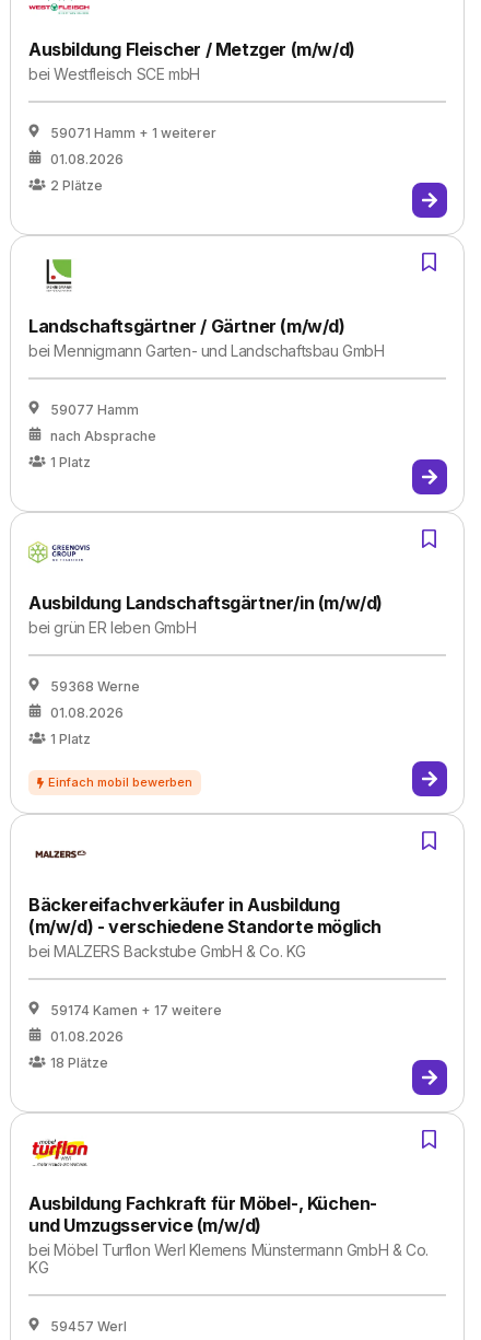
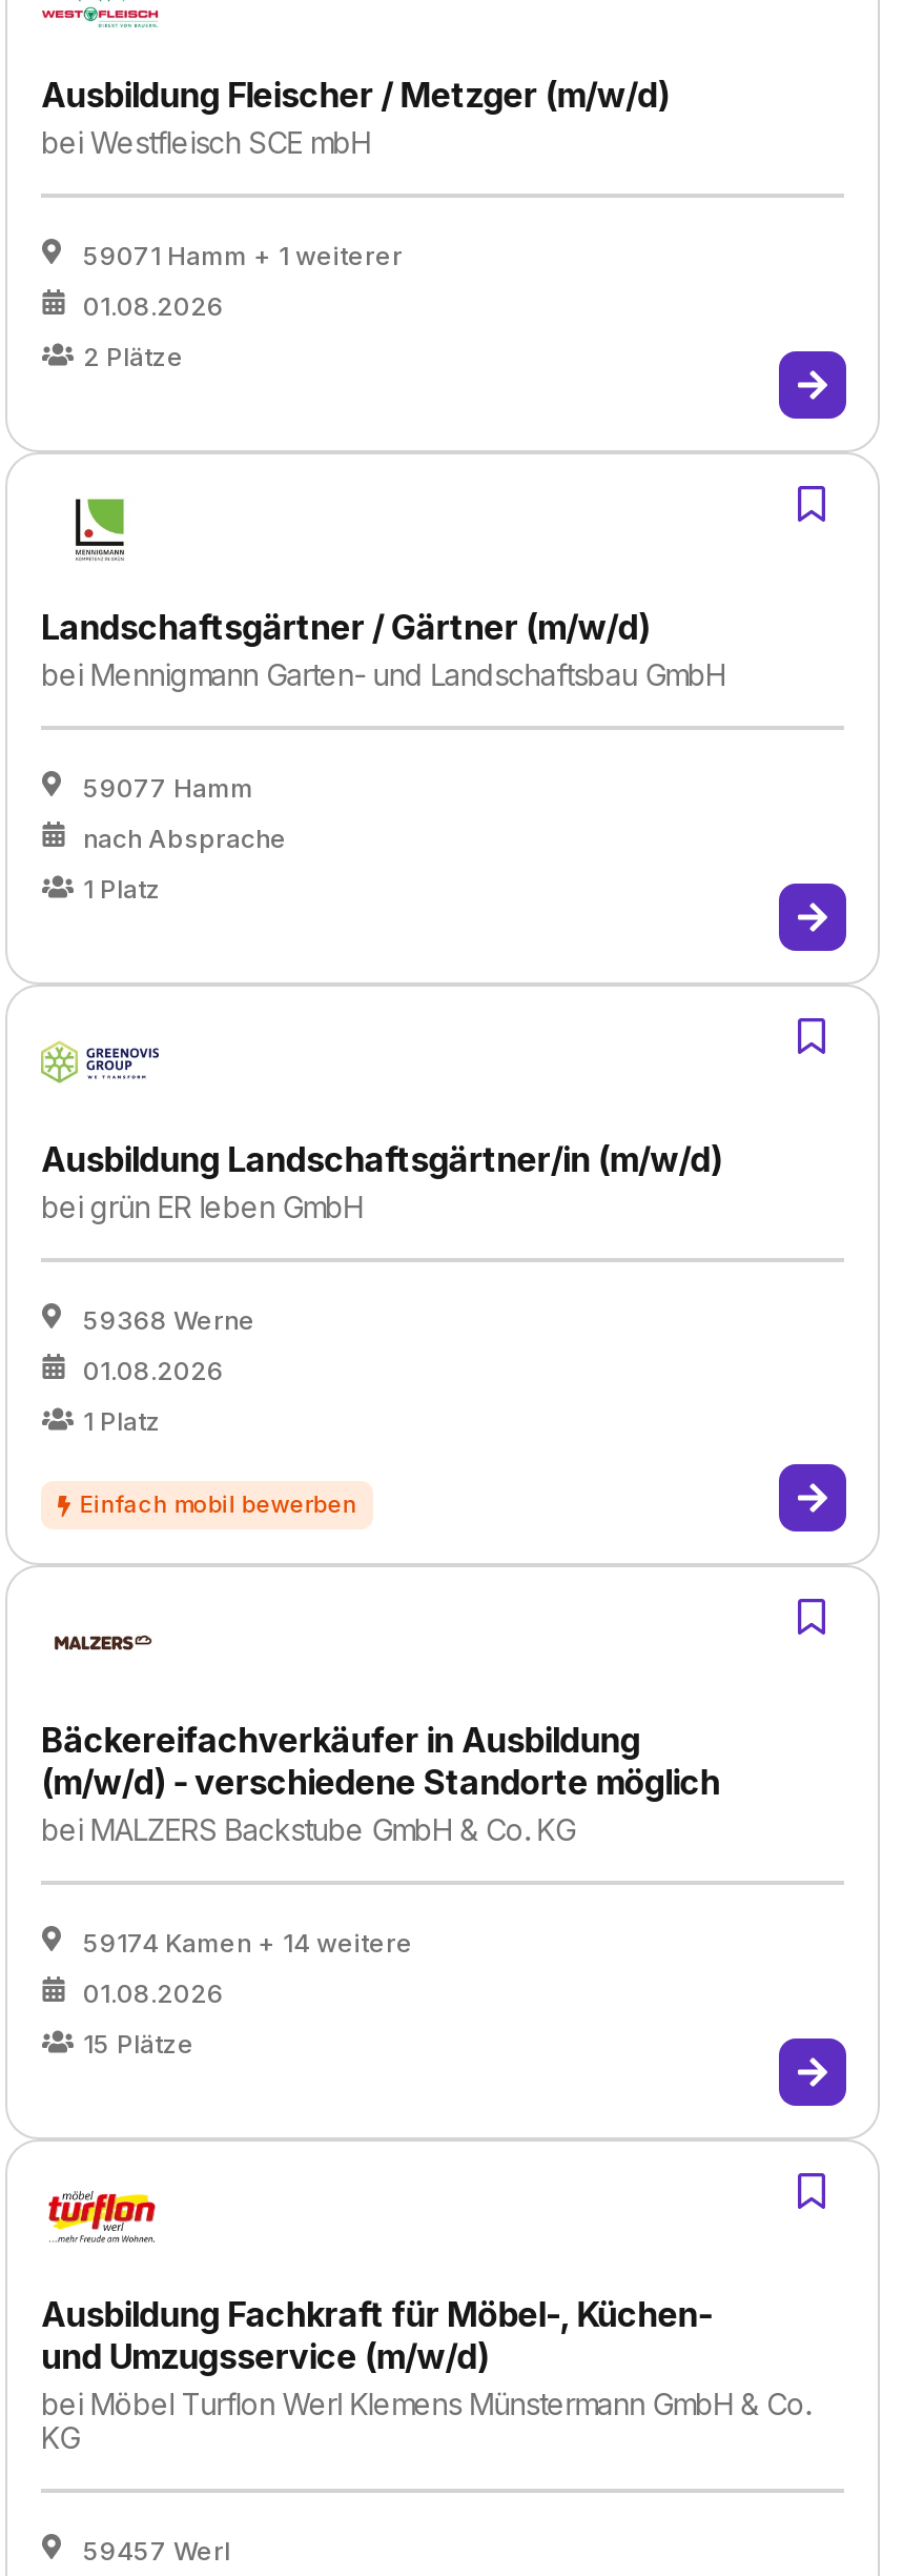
- 59174 Kamen + 17 weitere
+ 59174 Kamen + 14 weitere

- 18 Plätze
+ 15 Plätze
